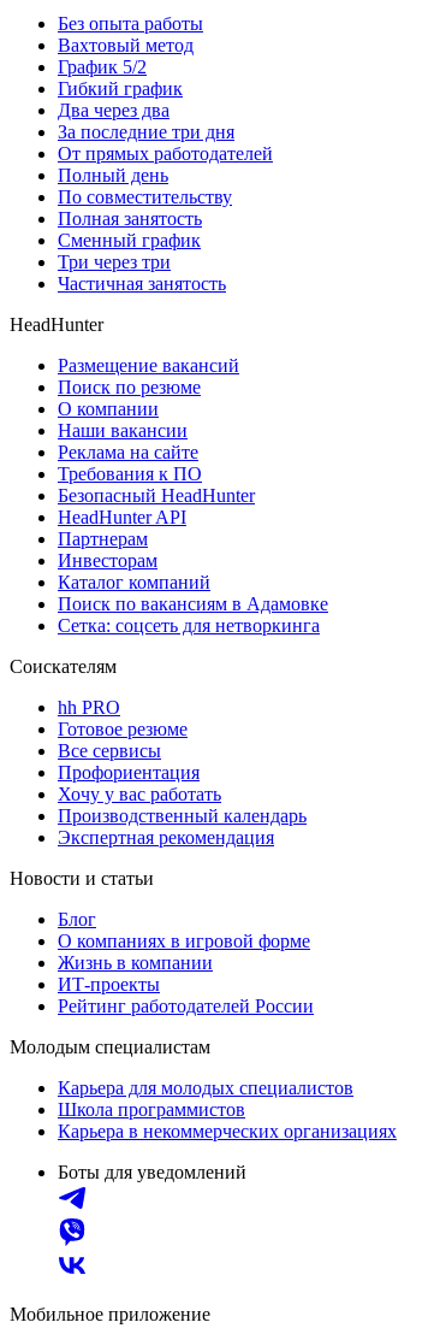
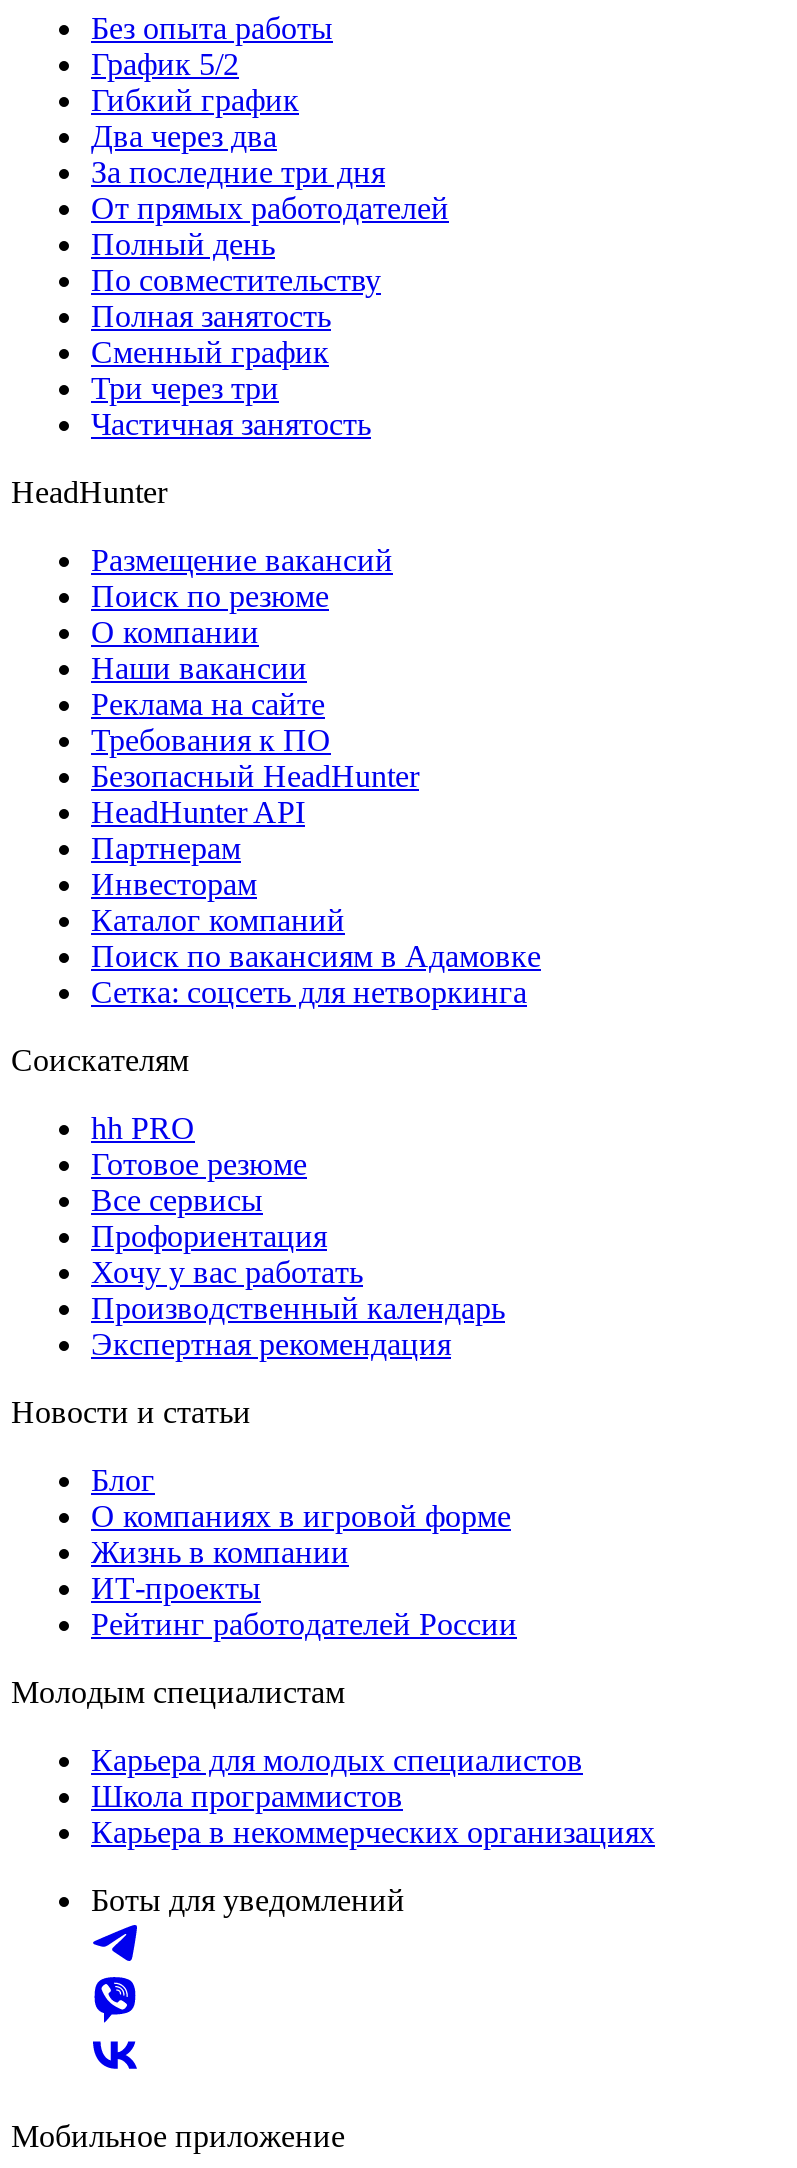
- Вахтовый метод
